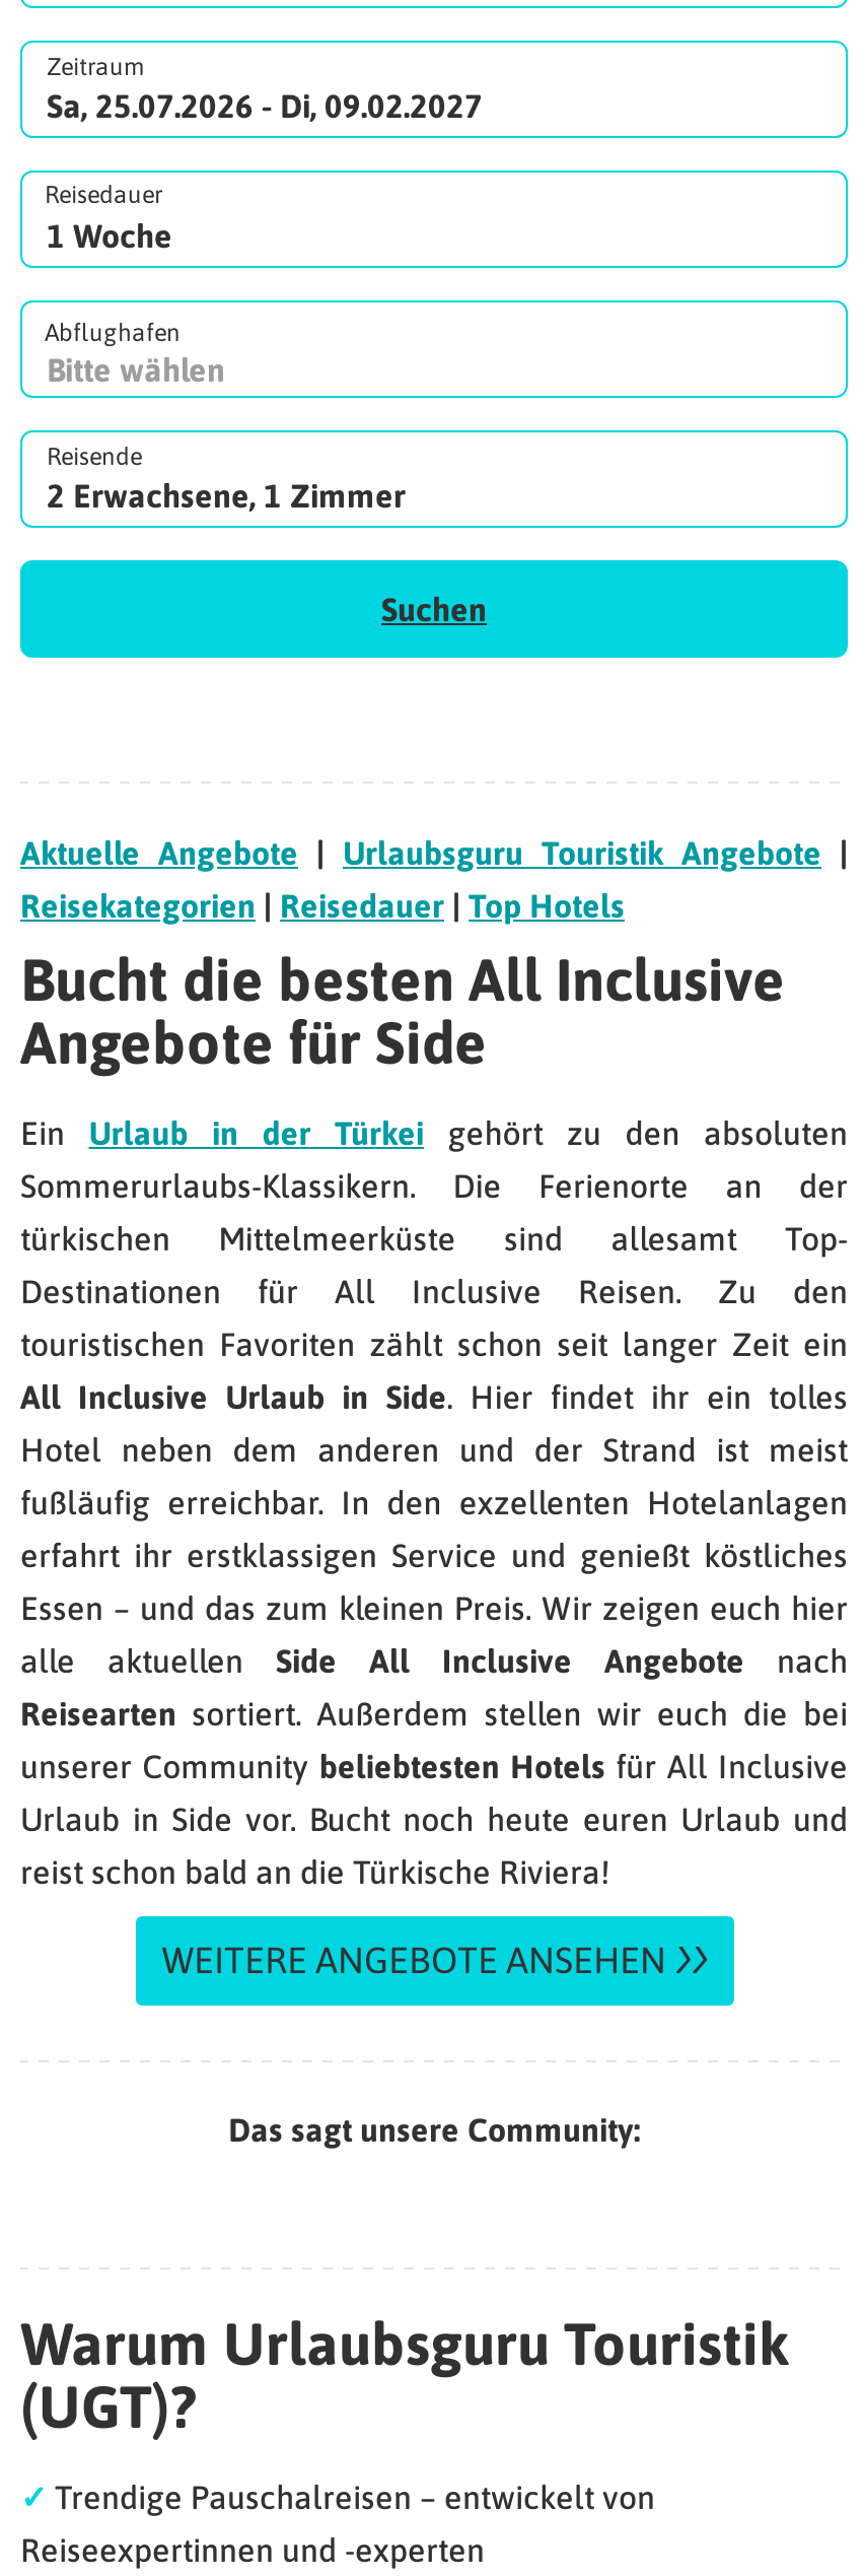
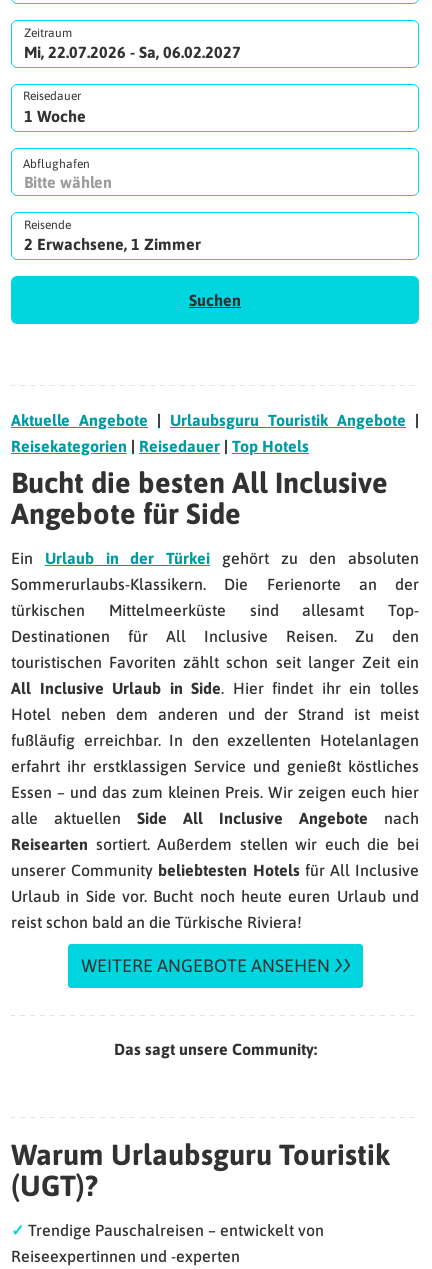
- Sa, 25.07.2026 - Di, 09.02.2027
+ Mi, 22.07.2026 - Sa, 06.02.2027
